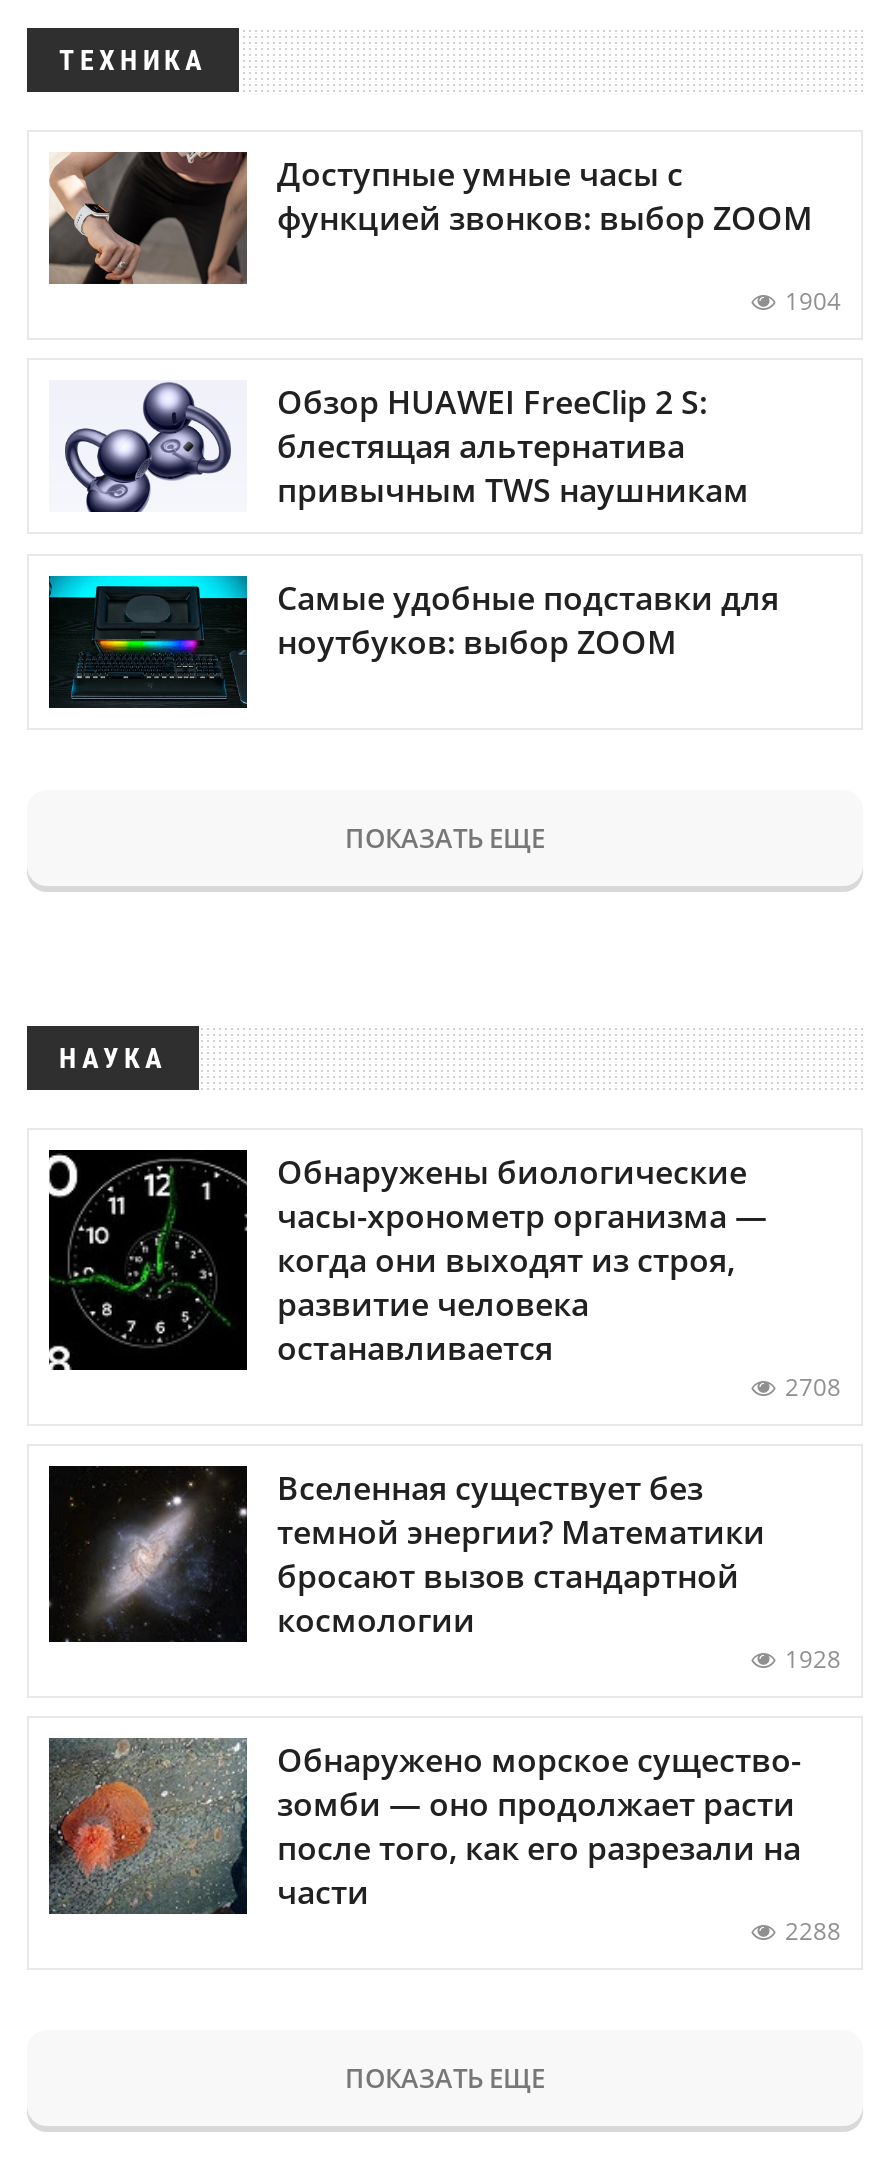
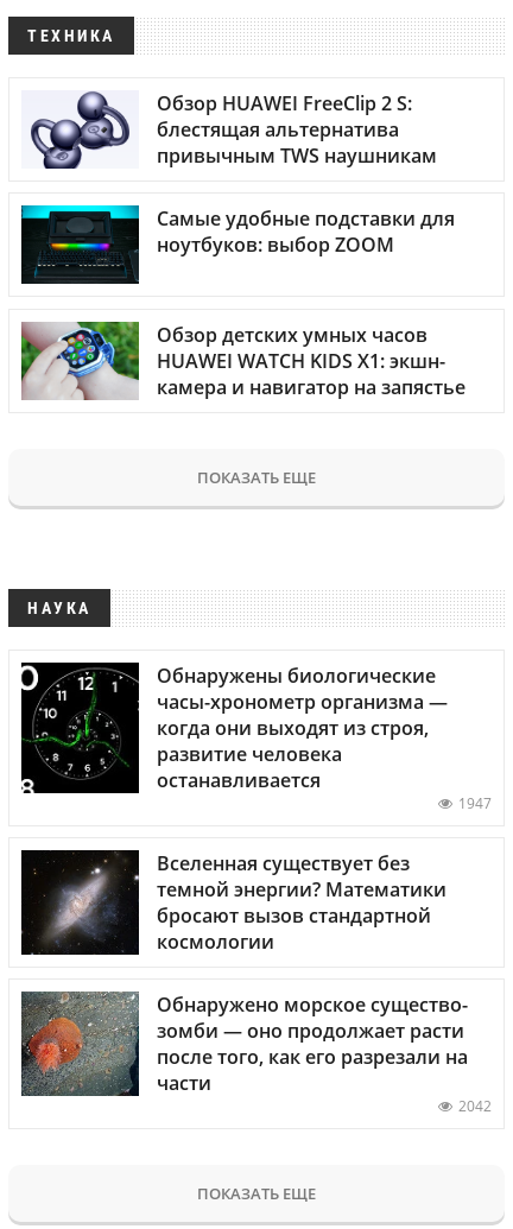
- [image]
- Доступные умные часы с
- функцией звонков: выбор ZOOM
- 1904

moved up: [image] | Обзор HUAWEI FreeClip 2 S: | блестящая альтернатива | привычным TWS наушникам | Самые удобные подставки для | ноутбуков: выбор ZOOM

+ [image]
+ Обзор детских умных часов
+ HUAWEI WATCH KIDS X1: экшн-
+ камера и навигатор на запястье

- 2708
+ 1947

- 1928

- 2288
+ 2042
